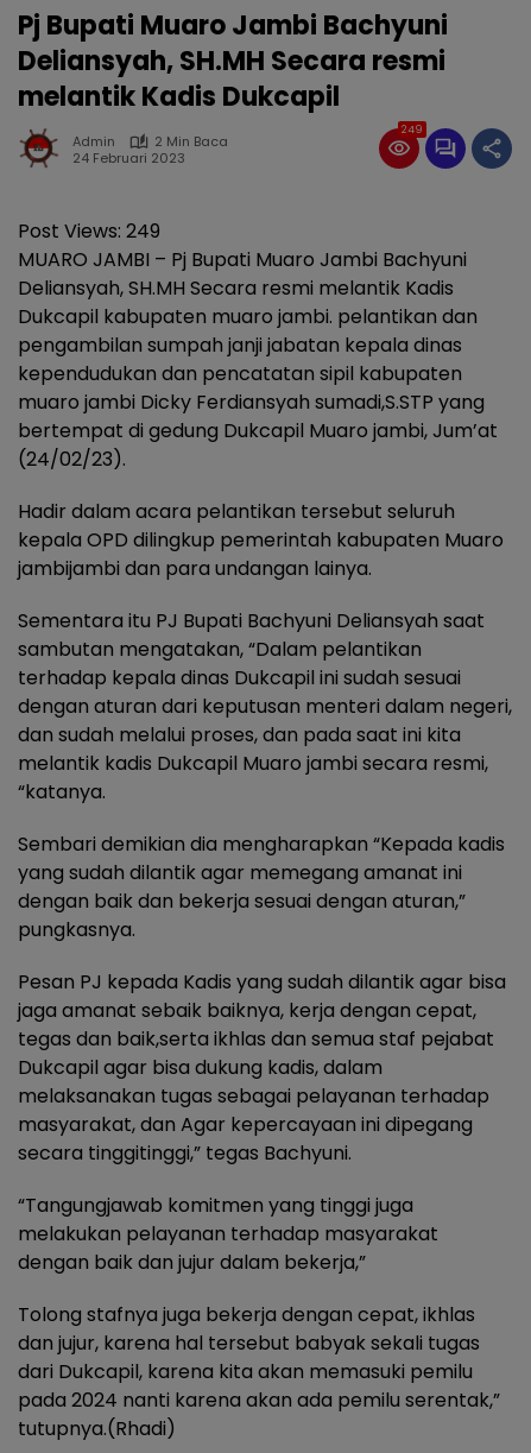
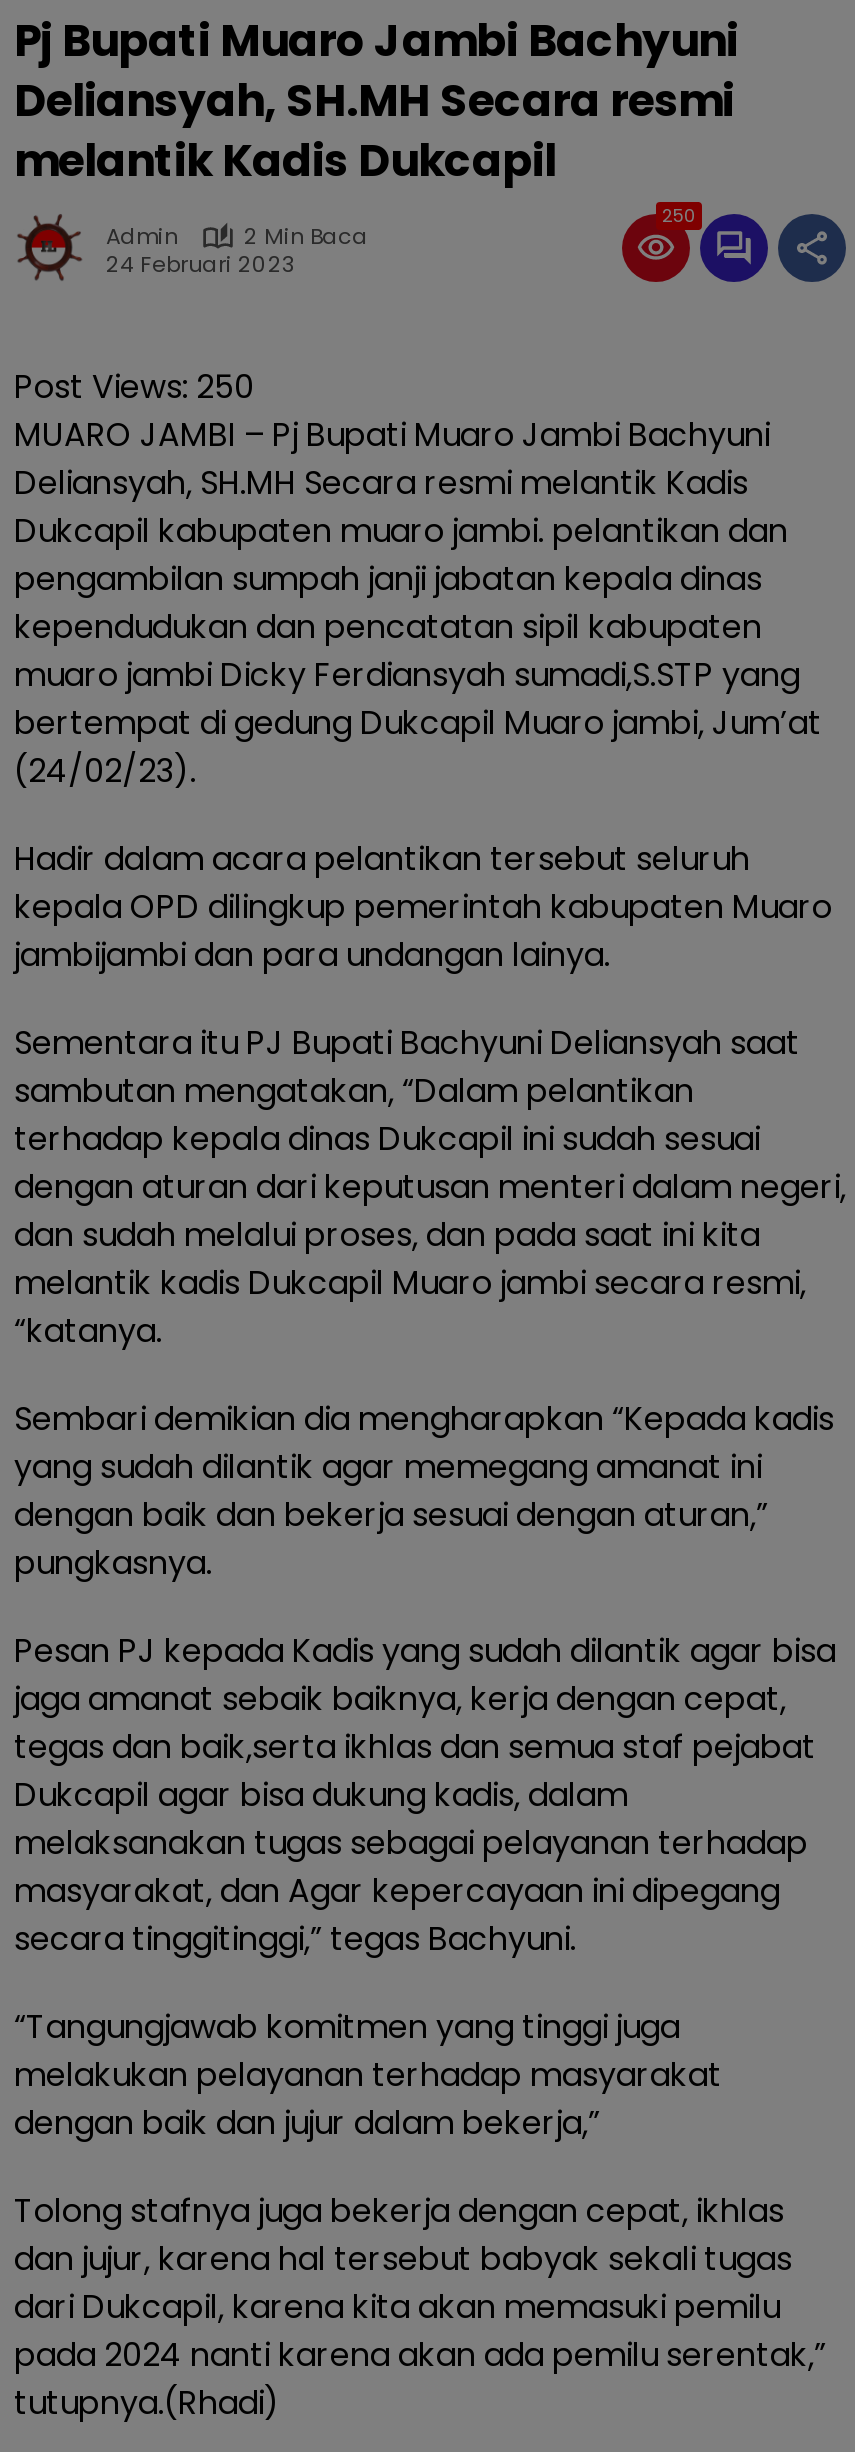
- 249
+ 250

- Post Views: 249
+ Post Views: 250
